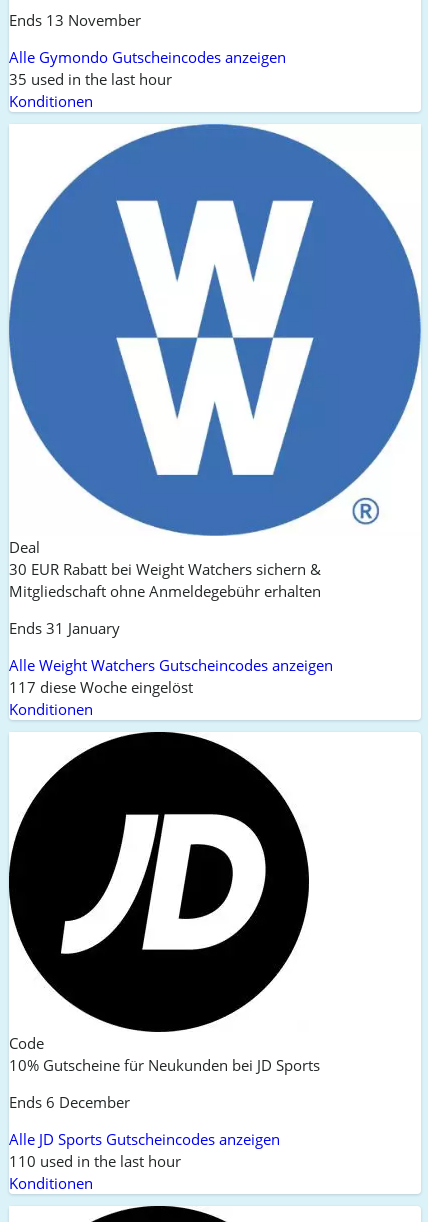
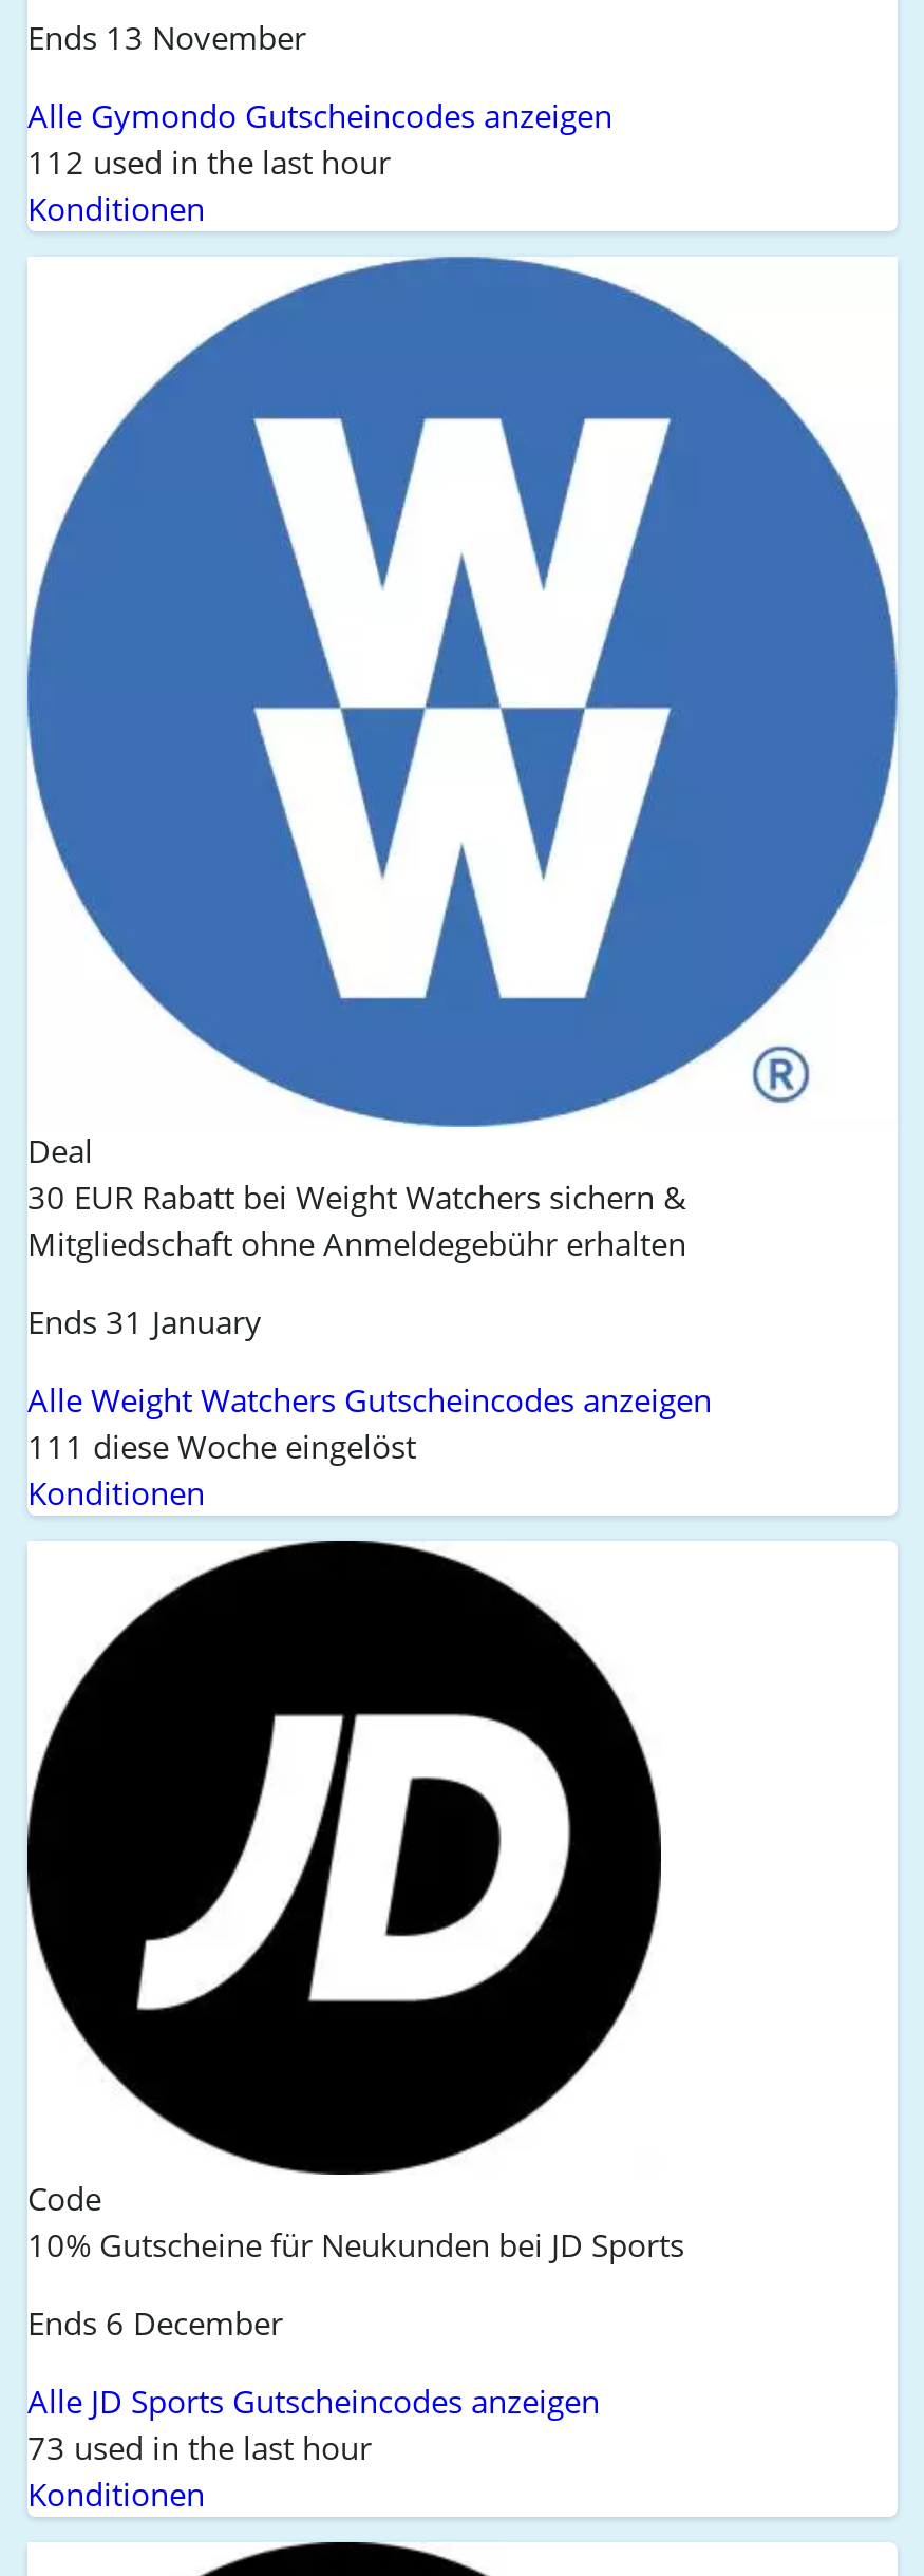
- 35 used in the last hour
+ 112 used in the last hour

- 117 diese Woche eingelöst
+ 111 diese Woche eingelöst

- 110 used in the last hour
+ 73 used in the last hour
